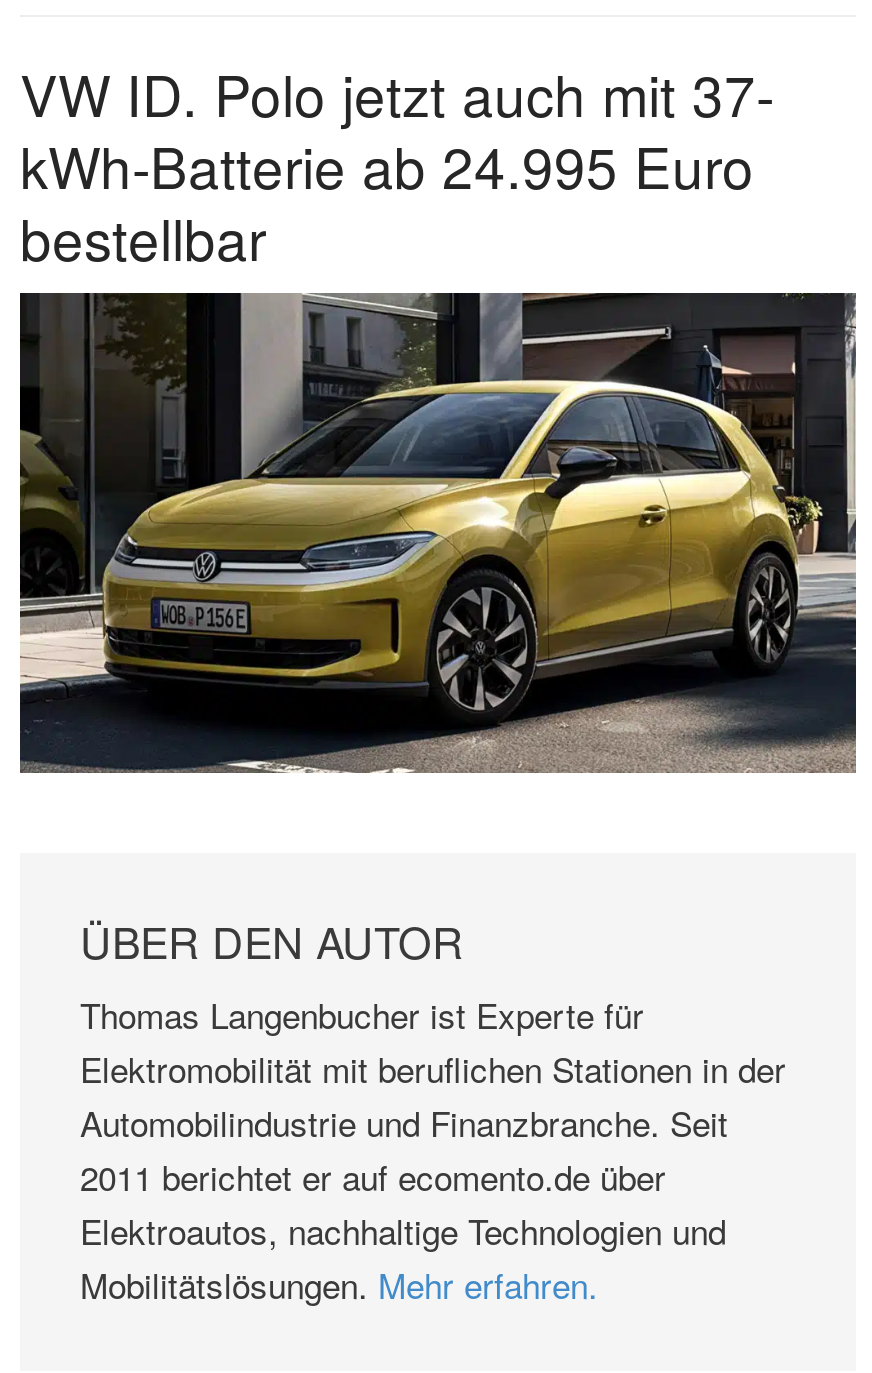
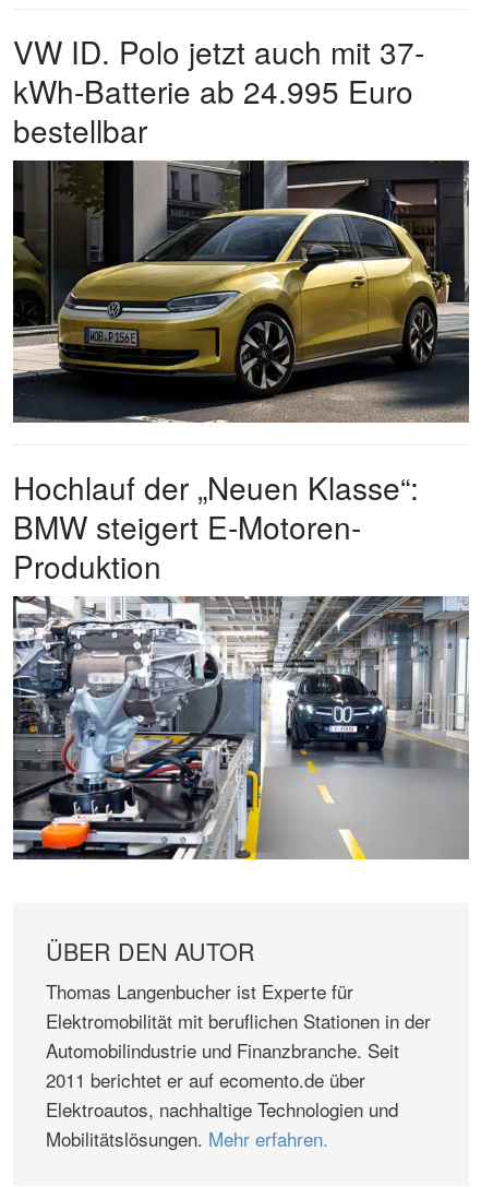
+ [image]

+ Hochlauf der „Neuen Klasse“:
+ BMW steigert E-Motoren-
+ Produktion
